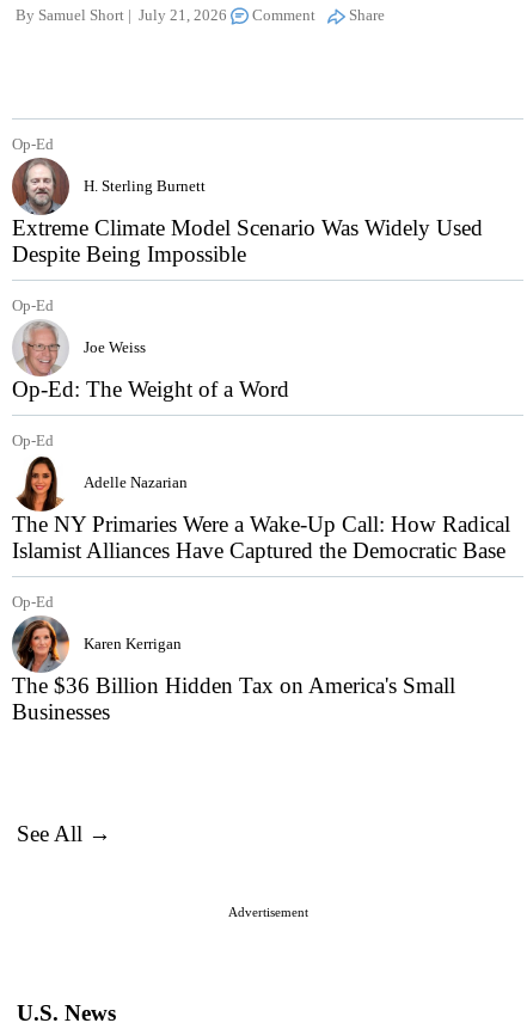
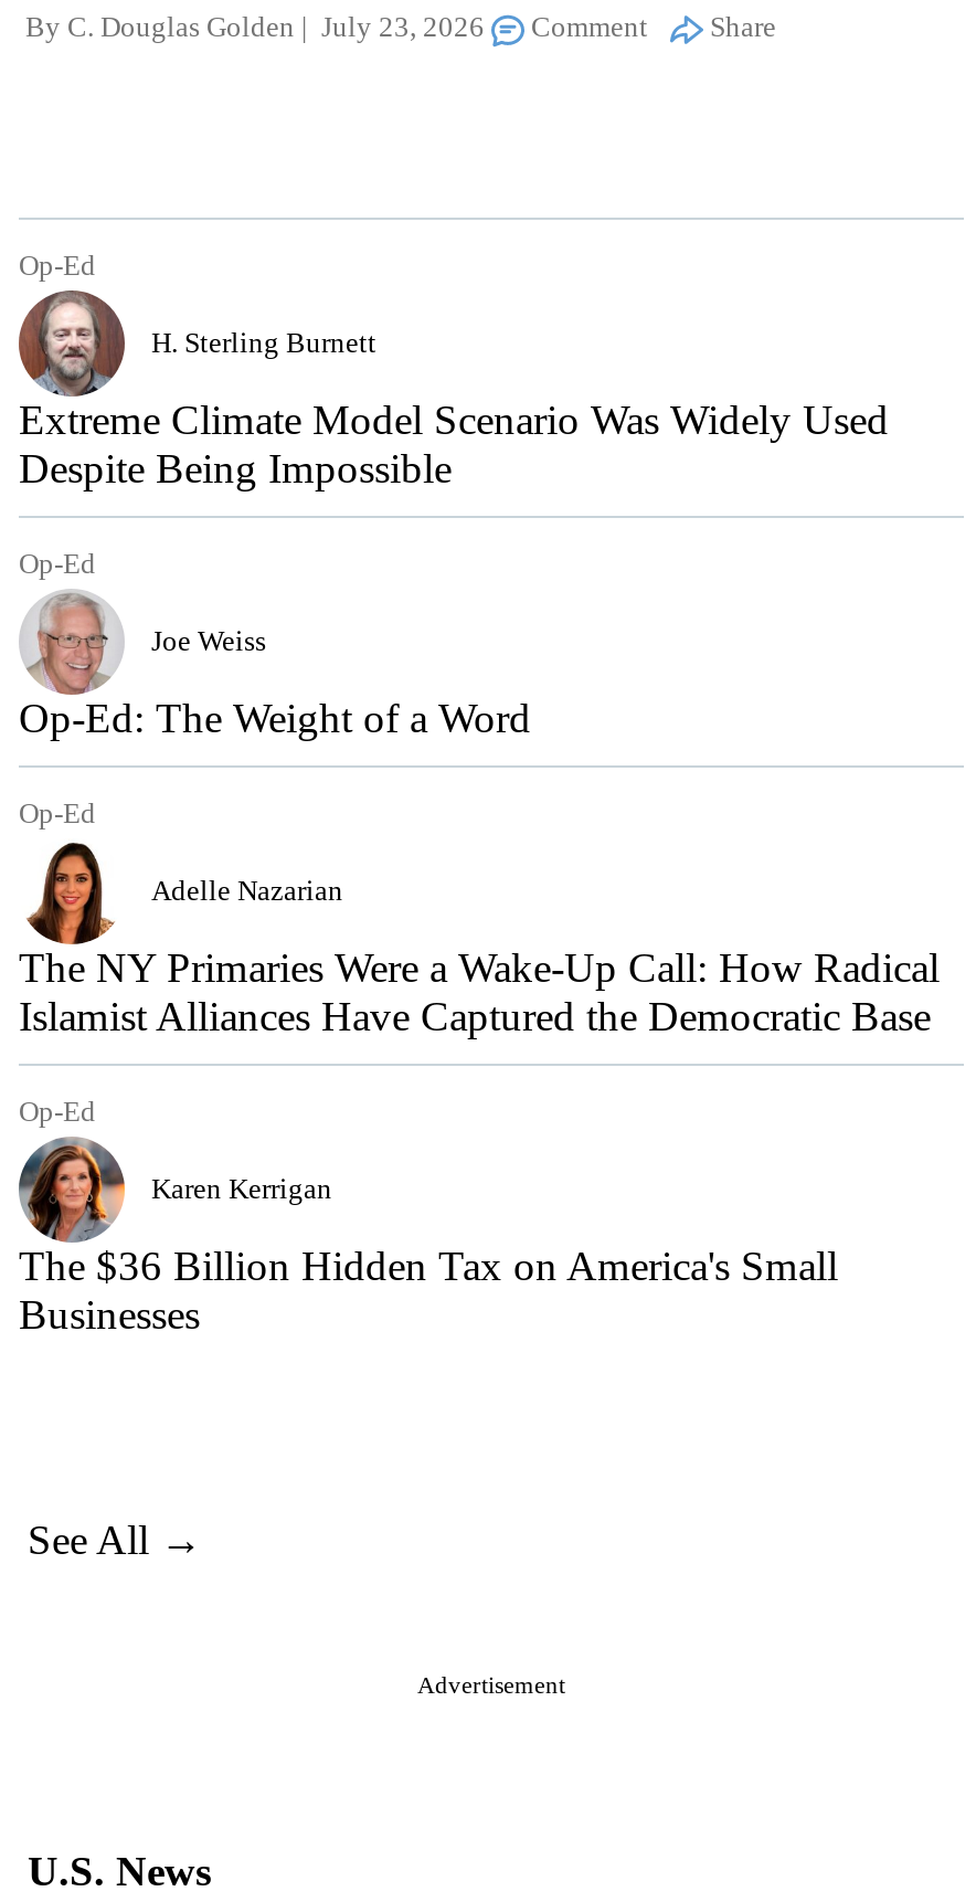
- By Samuel Short July 21, 2026
+ By C. Douglas Golden July 23, 2026
